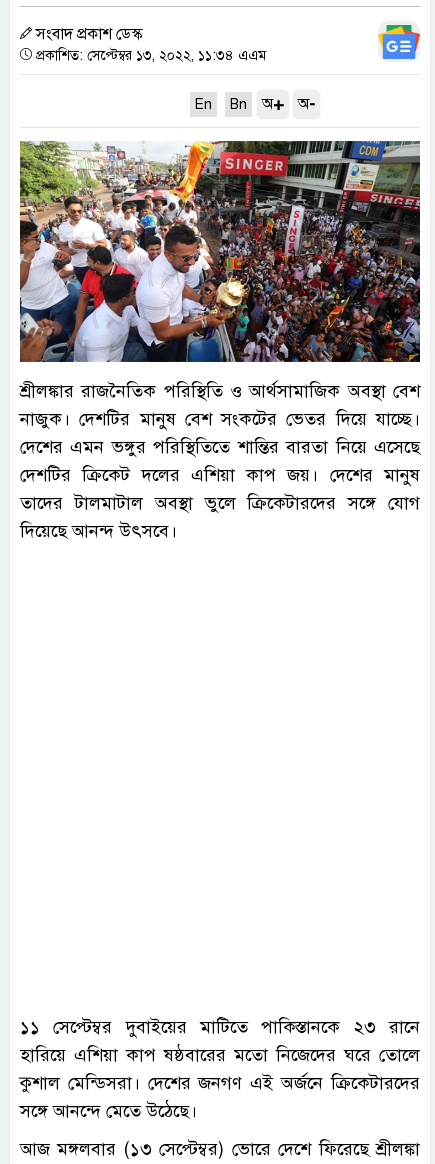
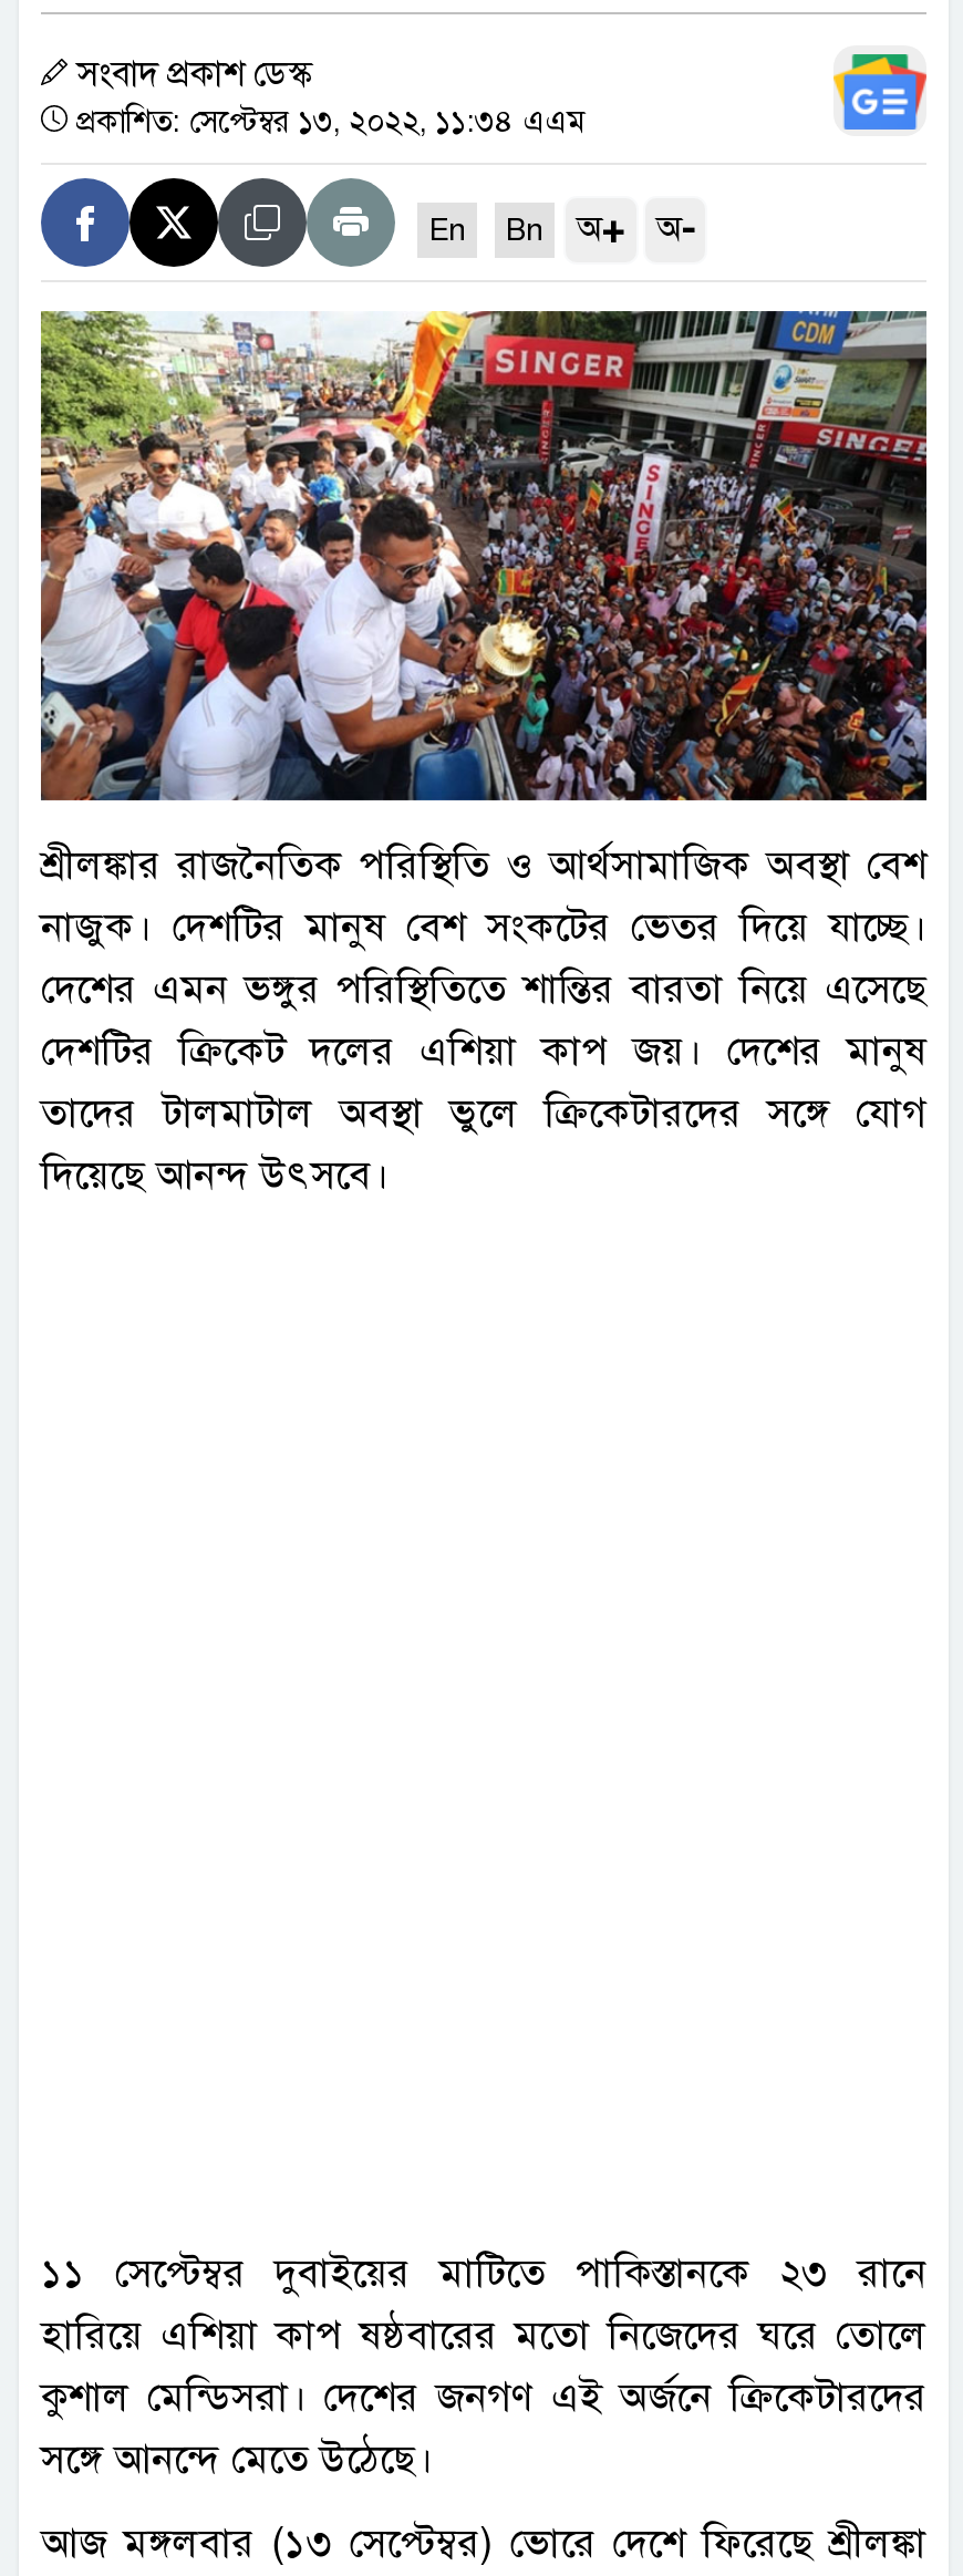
+ [image]
